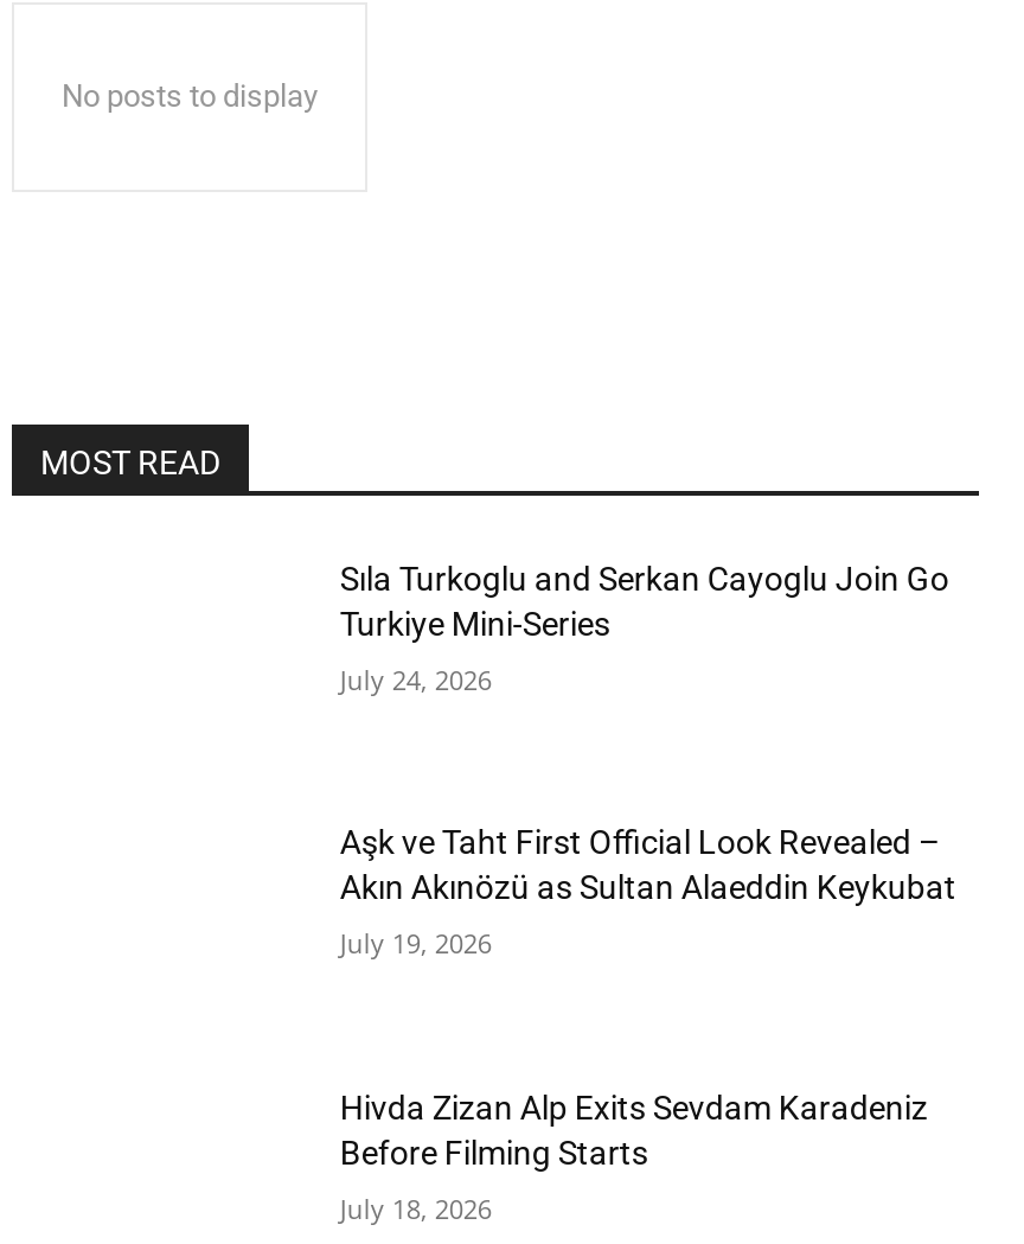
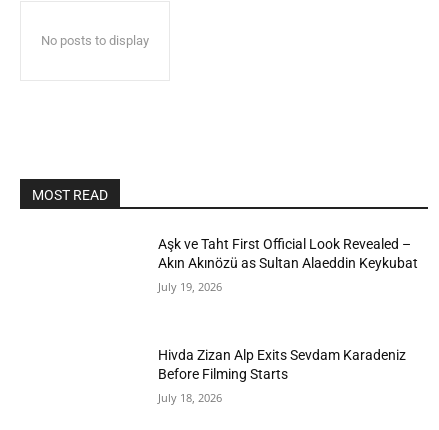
- Sıla Turkoglu and Serkan Cayoglu Join Go
- Turkiye Mini-Series
- July 24, 2026
